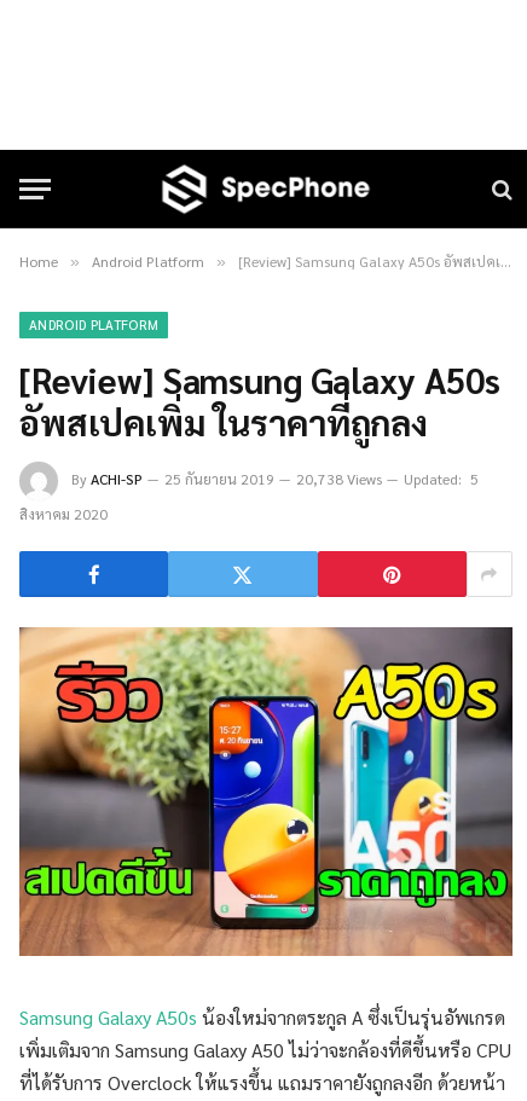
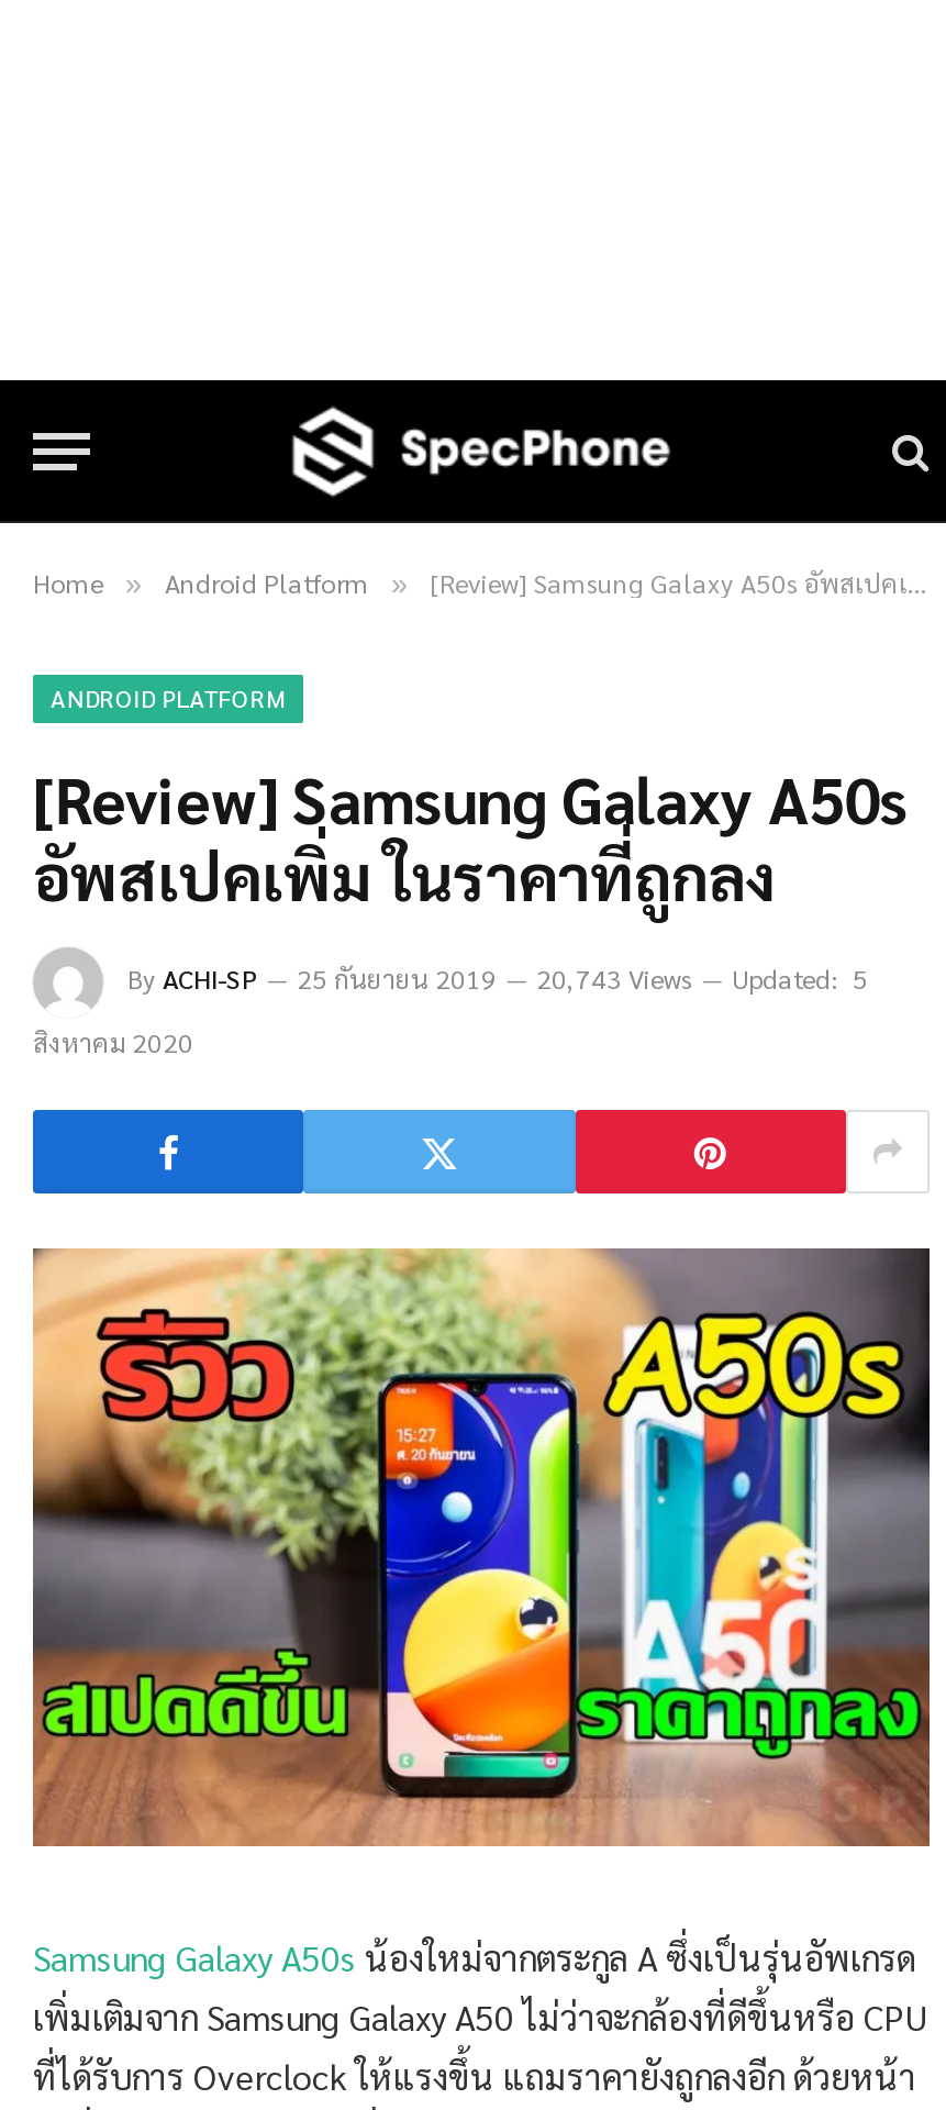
- By ACHI-SP 25 กันยายน 2019 20,738 Views Updated: 5
+ By ACHI-SP 25 กันยายน 2019 20,743 Views Updated: 5
